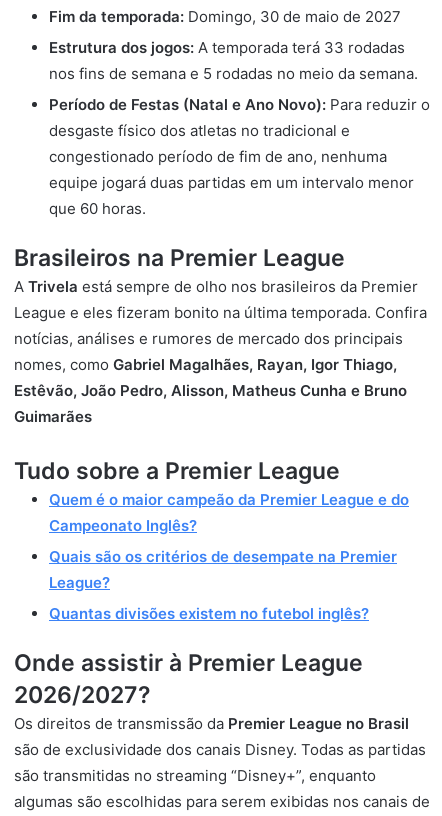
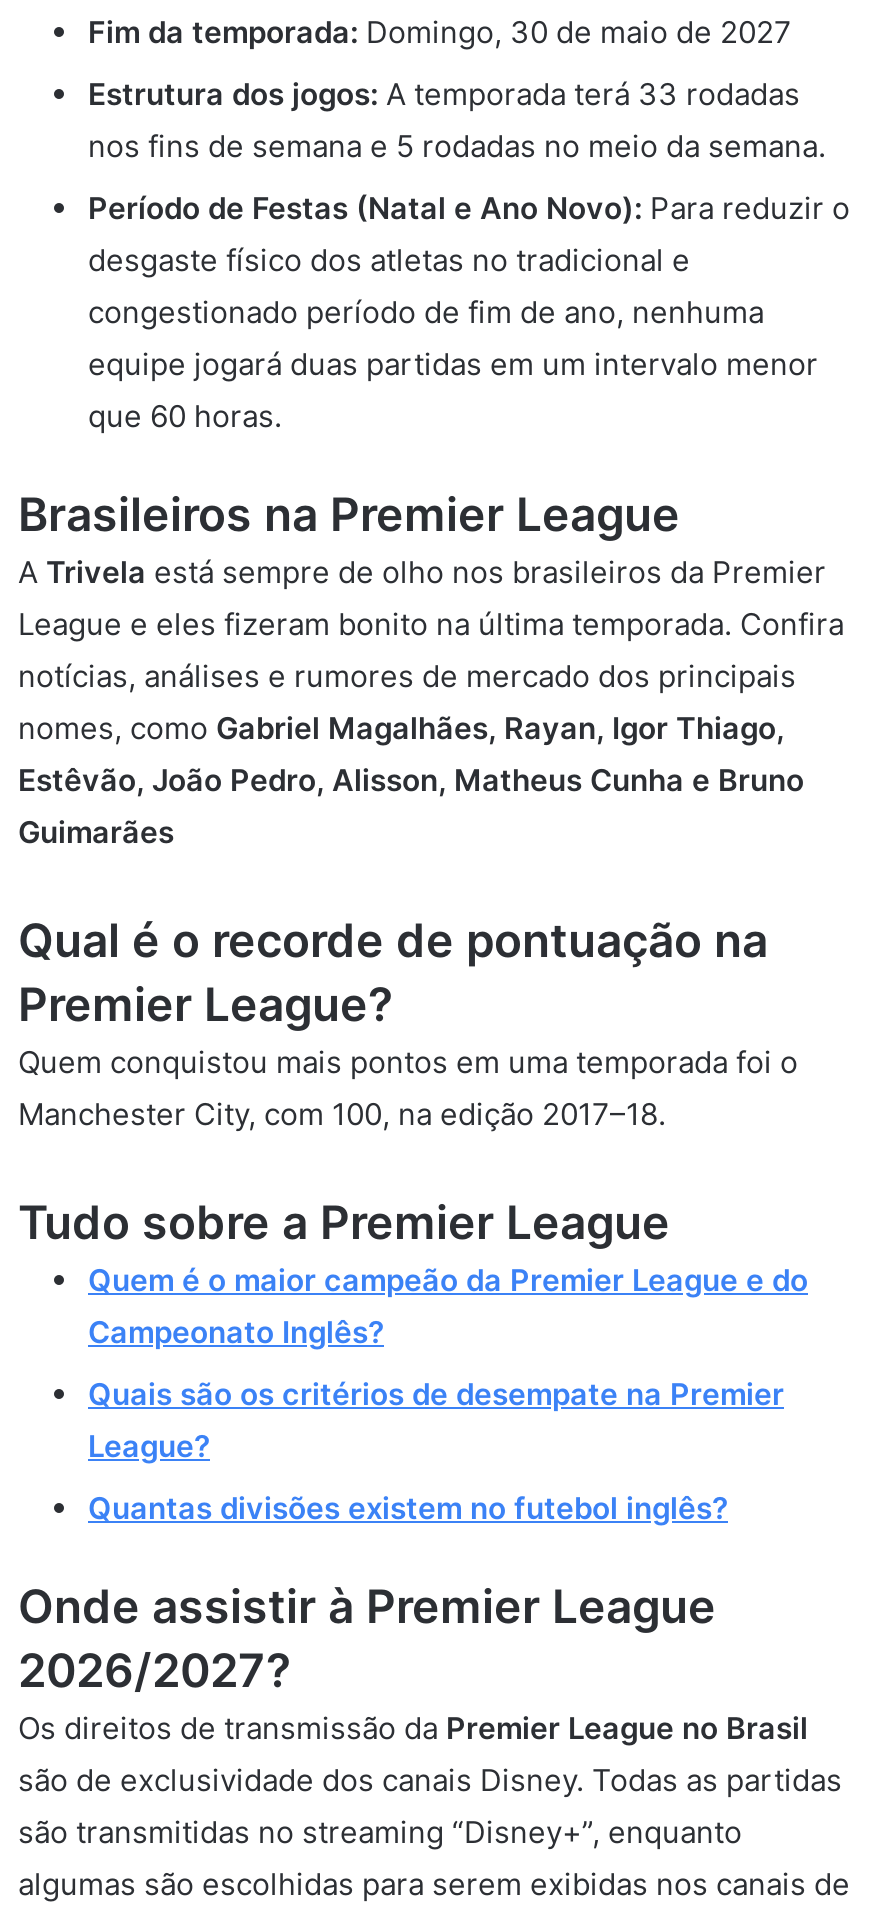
+ Qual é o recorde de pontuação na
+ Premier League?
+ Quem conquistou mais pontos em uma temporada foi o
+ Manchester City, com 100, na edição 2017–18.
